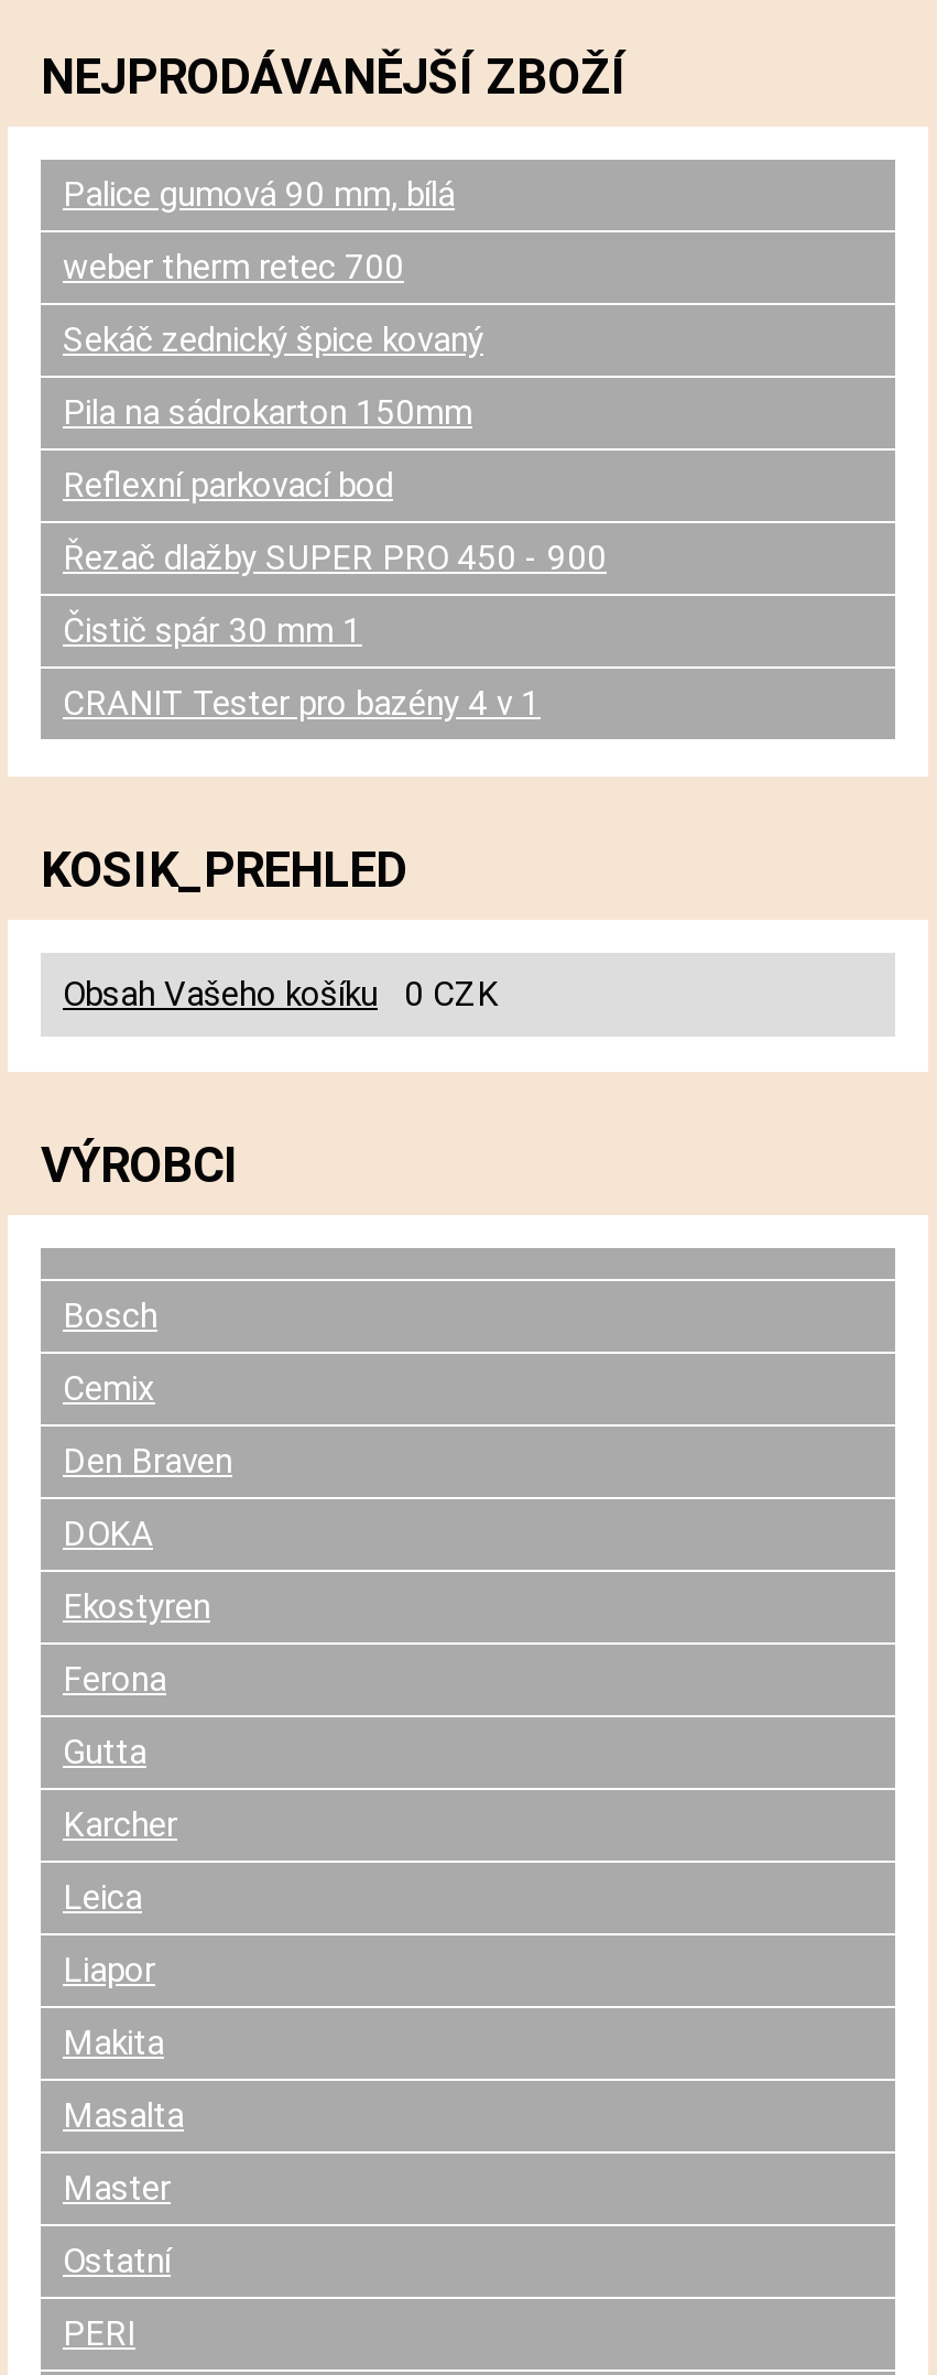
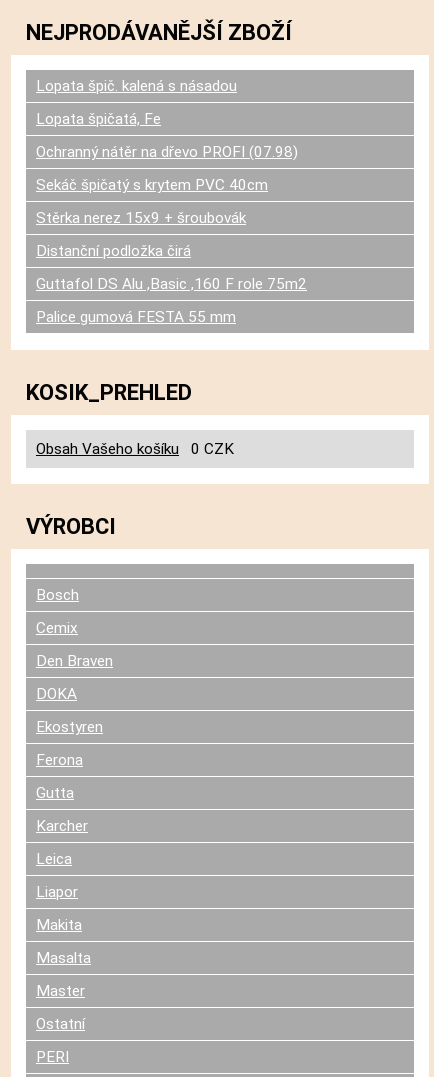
- Palice gumová 90 mm, bílá
+ Lopata špič. kalená s násadou

- weber therm retec 700
+ Lopata špičatá, Fe

- Sekáč zednický špice kovaný
+ Ochranný nátěr na dřevo PROFI (07.98)

- Pila na sádrokarton 150mm
+ Sekáč špičatý s krytem PVC 40cm

- Reflexní parkovací bod
+ Stěrka nerez 15x9 + šroubovák

- Řezač dlažby SUPER PRO 450 - 900
+ Distanční podložka čirá

- Čistič spár 30 mm 1
+ Guttafol DS Alu ,Basic ,160 F role 75m2

- CRANIT Tester pro bazény 4 v 1
+ Palice gumová FESTA 55 mm
